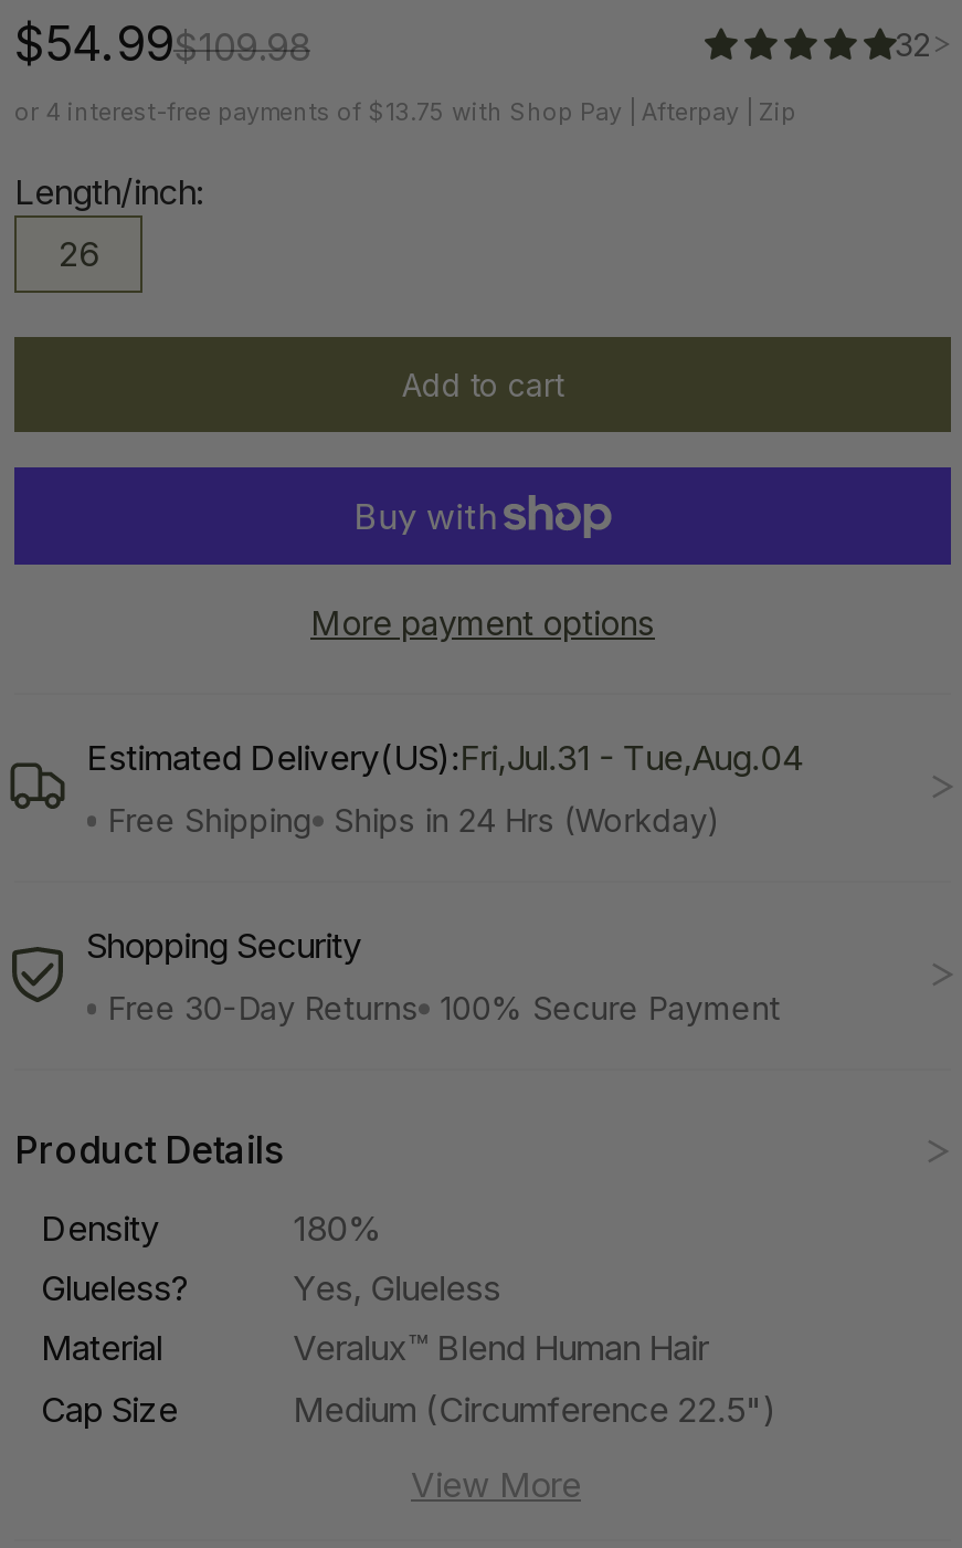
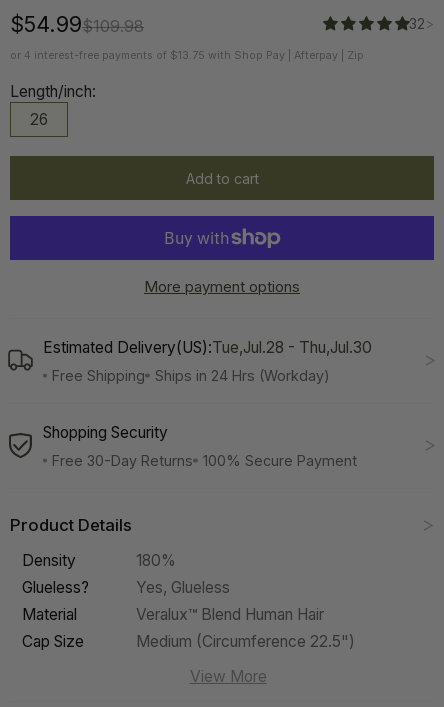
- Estimated Delivery(US):Fri,Jul.31 - Tue,Aug.04
+ Estimated Delivery(US):Tue,Jul.28 - Thu,Jul.30
